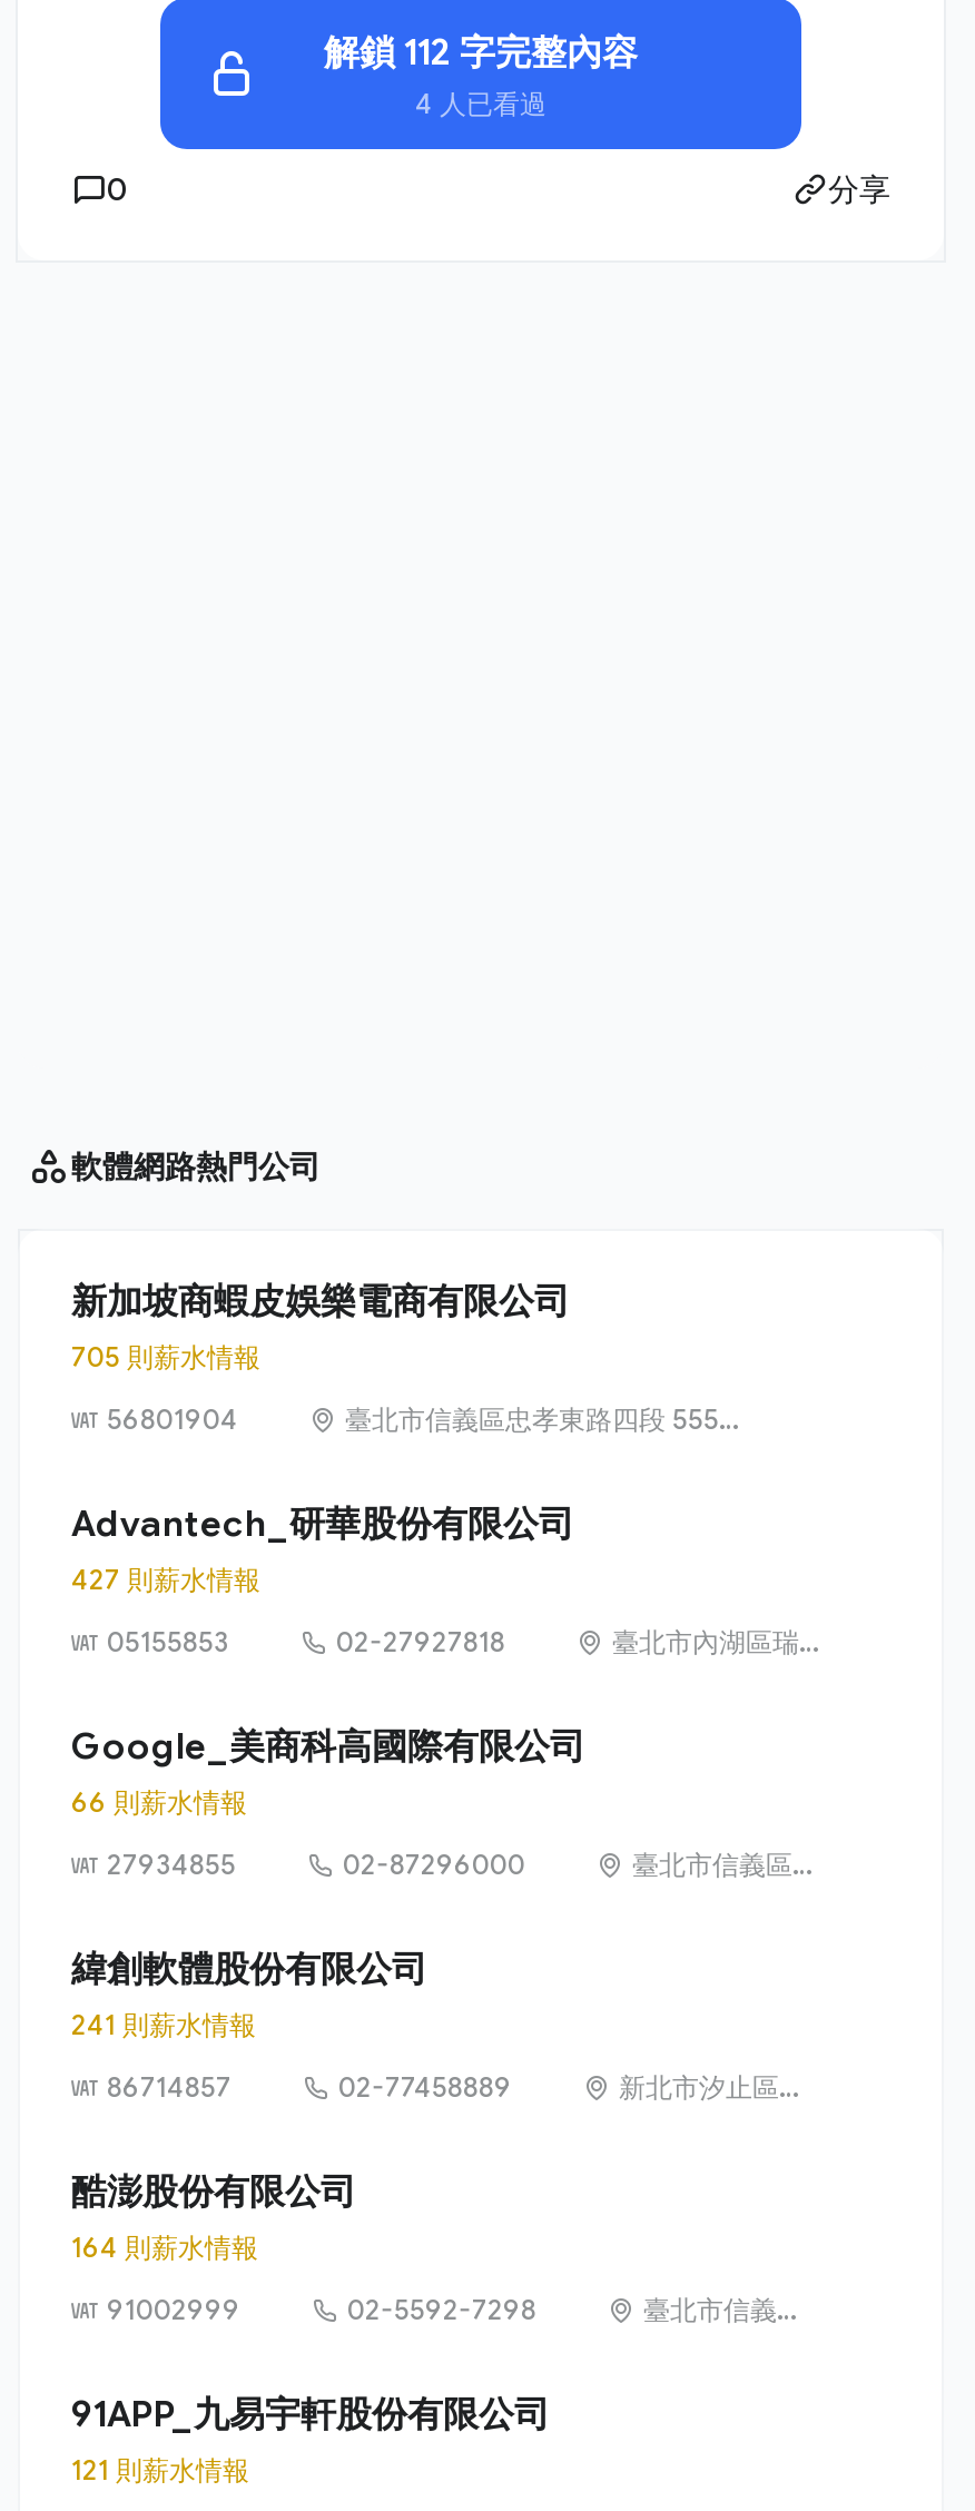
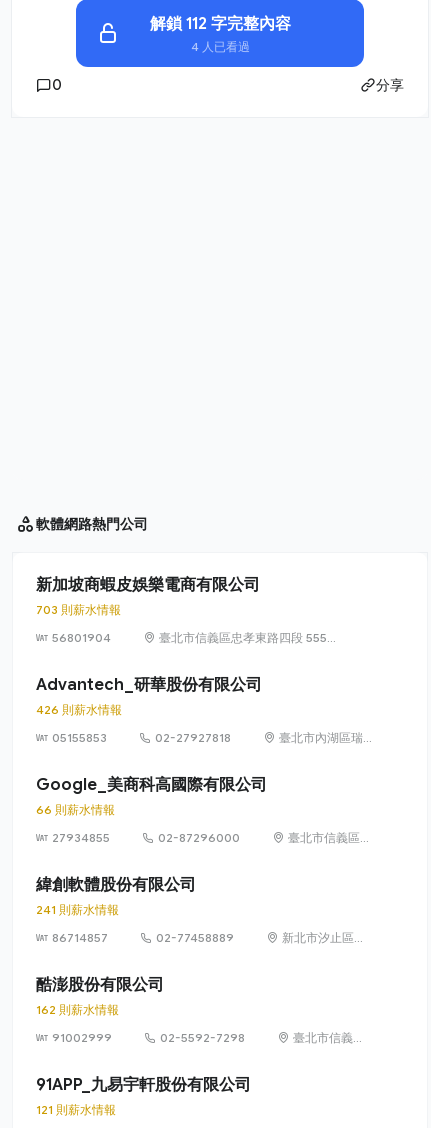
- 705 則薪水情報
+ 703 則薪水情報

- 427 則薪水情報
+ 426 則薪水情報

- 164 則薪水情報
+ 162 則薪水情報
